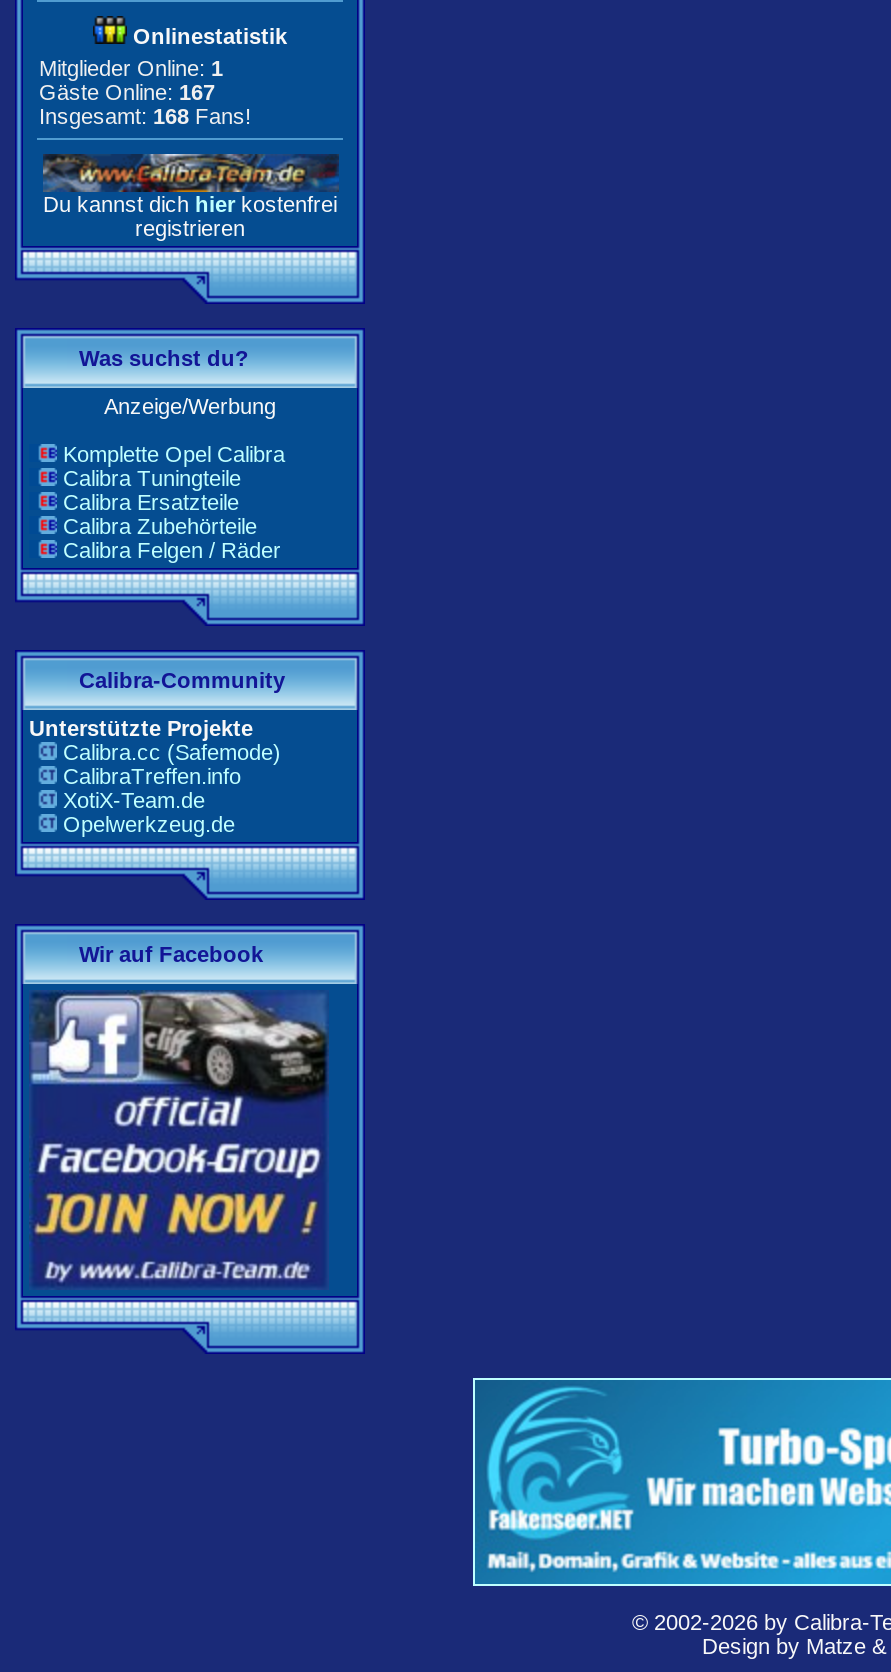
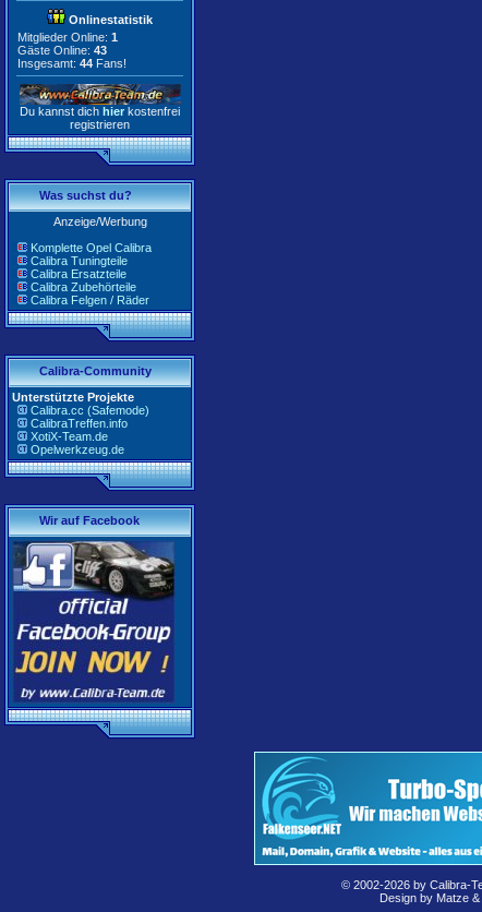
- Gäste Online: 167
+ Gäste Online: 43

- Insgesamt: 168 Fans!
+ Insgesamt: 44 Fans!
